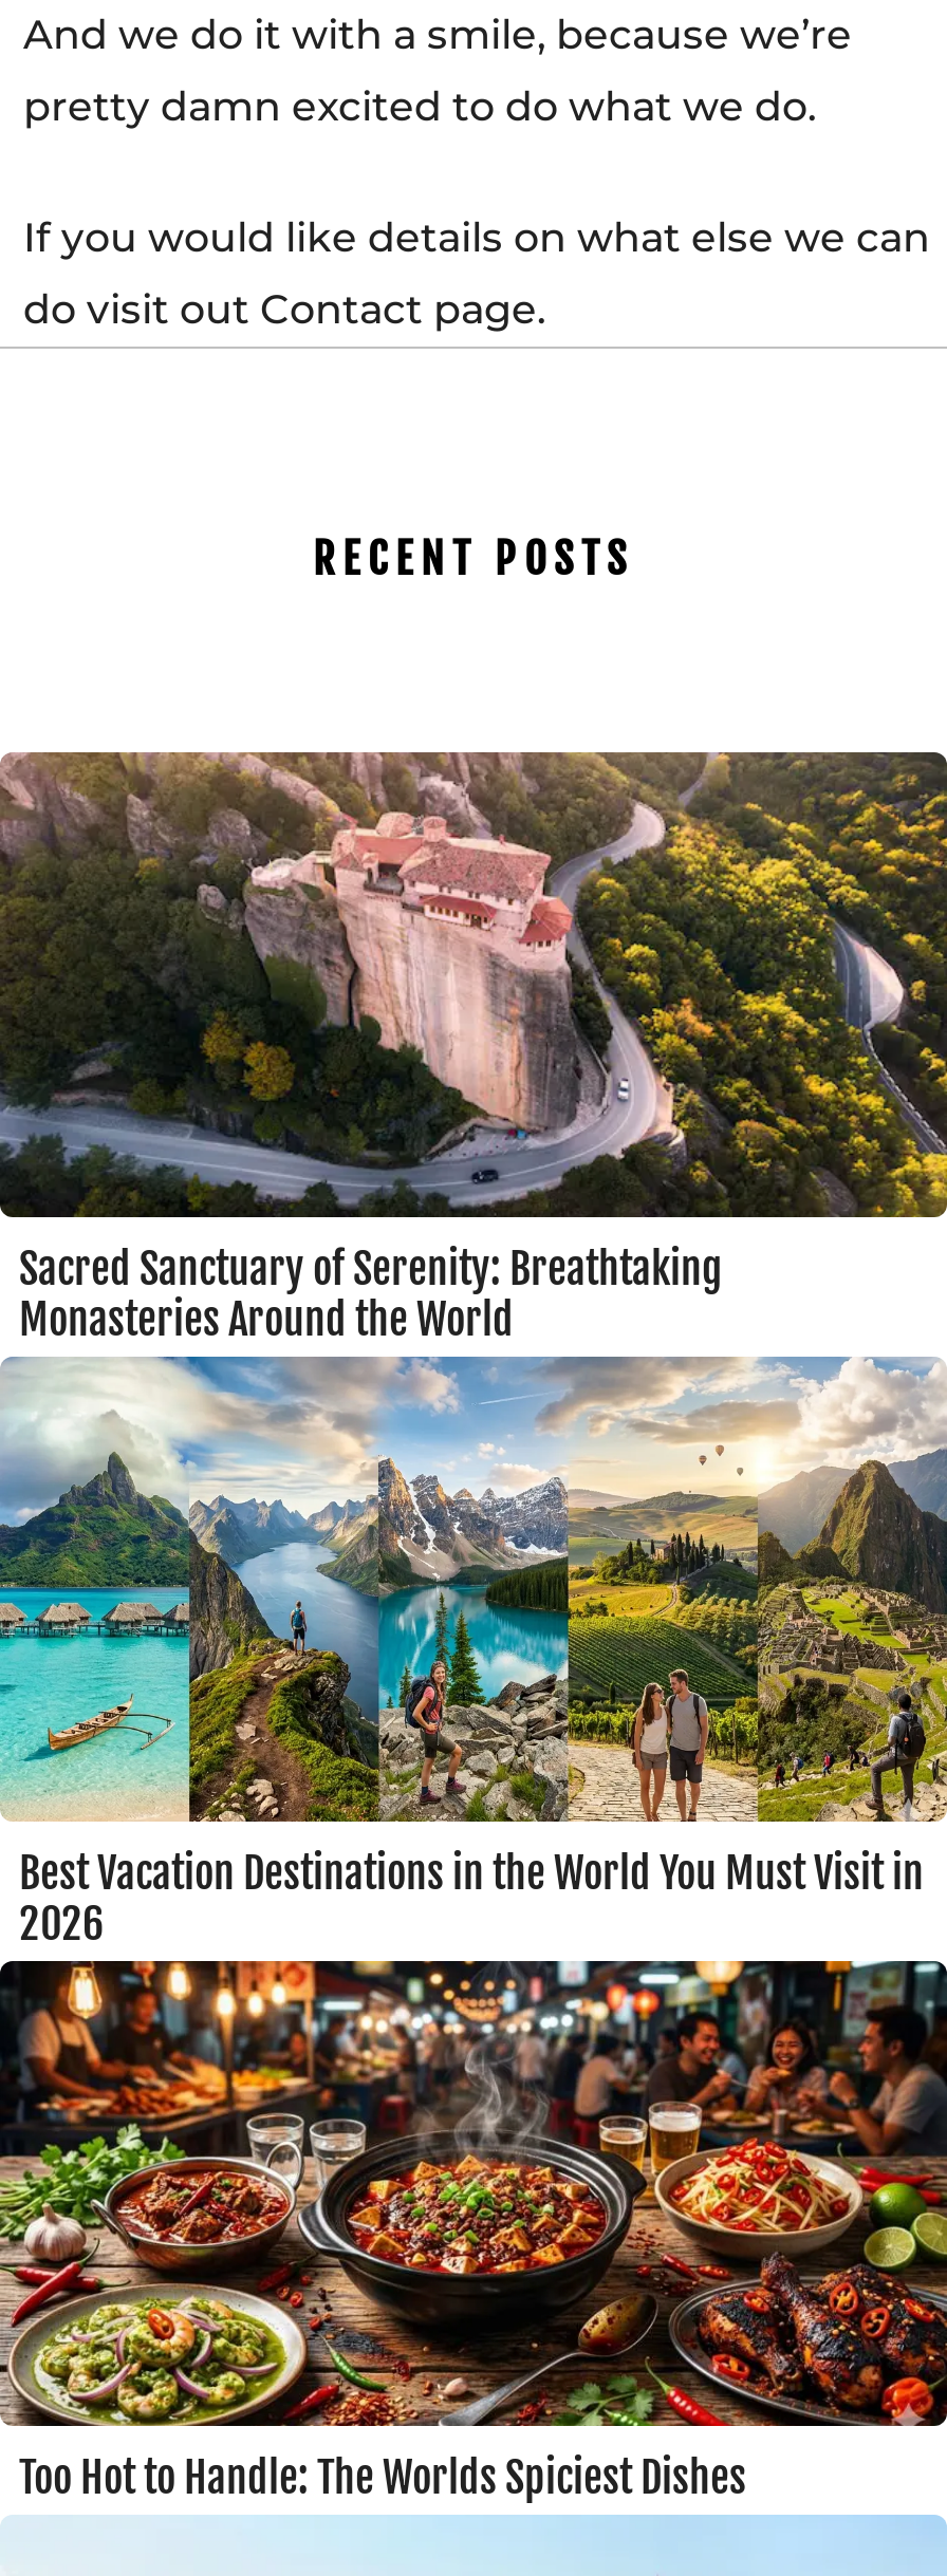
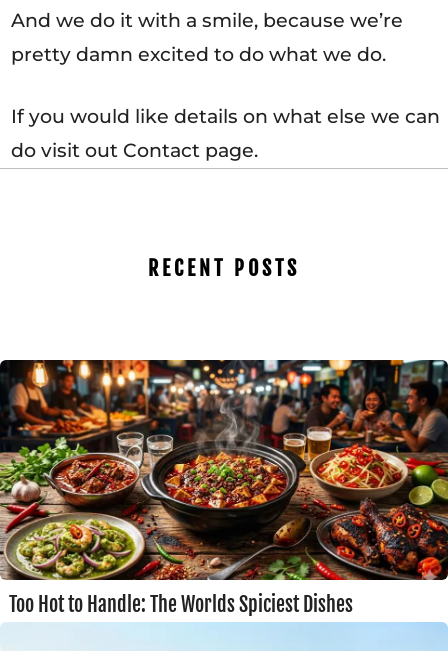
- [image]
- Sacred Sanctuary of Serenity: Breathtaking
- Monasteries Around the World

- [image]
- Best Vacation Destinations in the World You Must Visit in
- 2026
